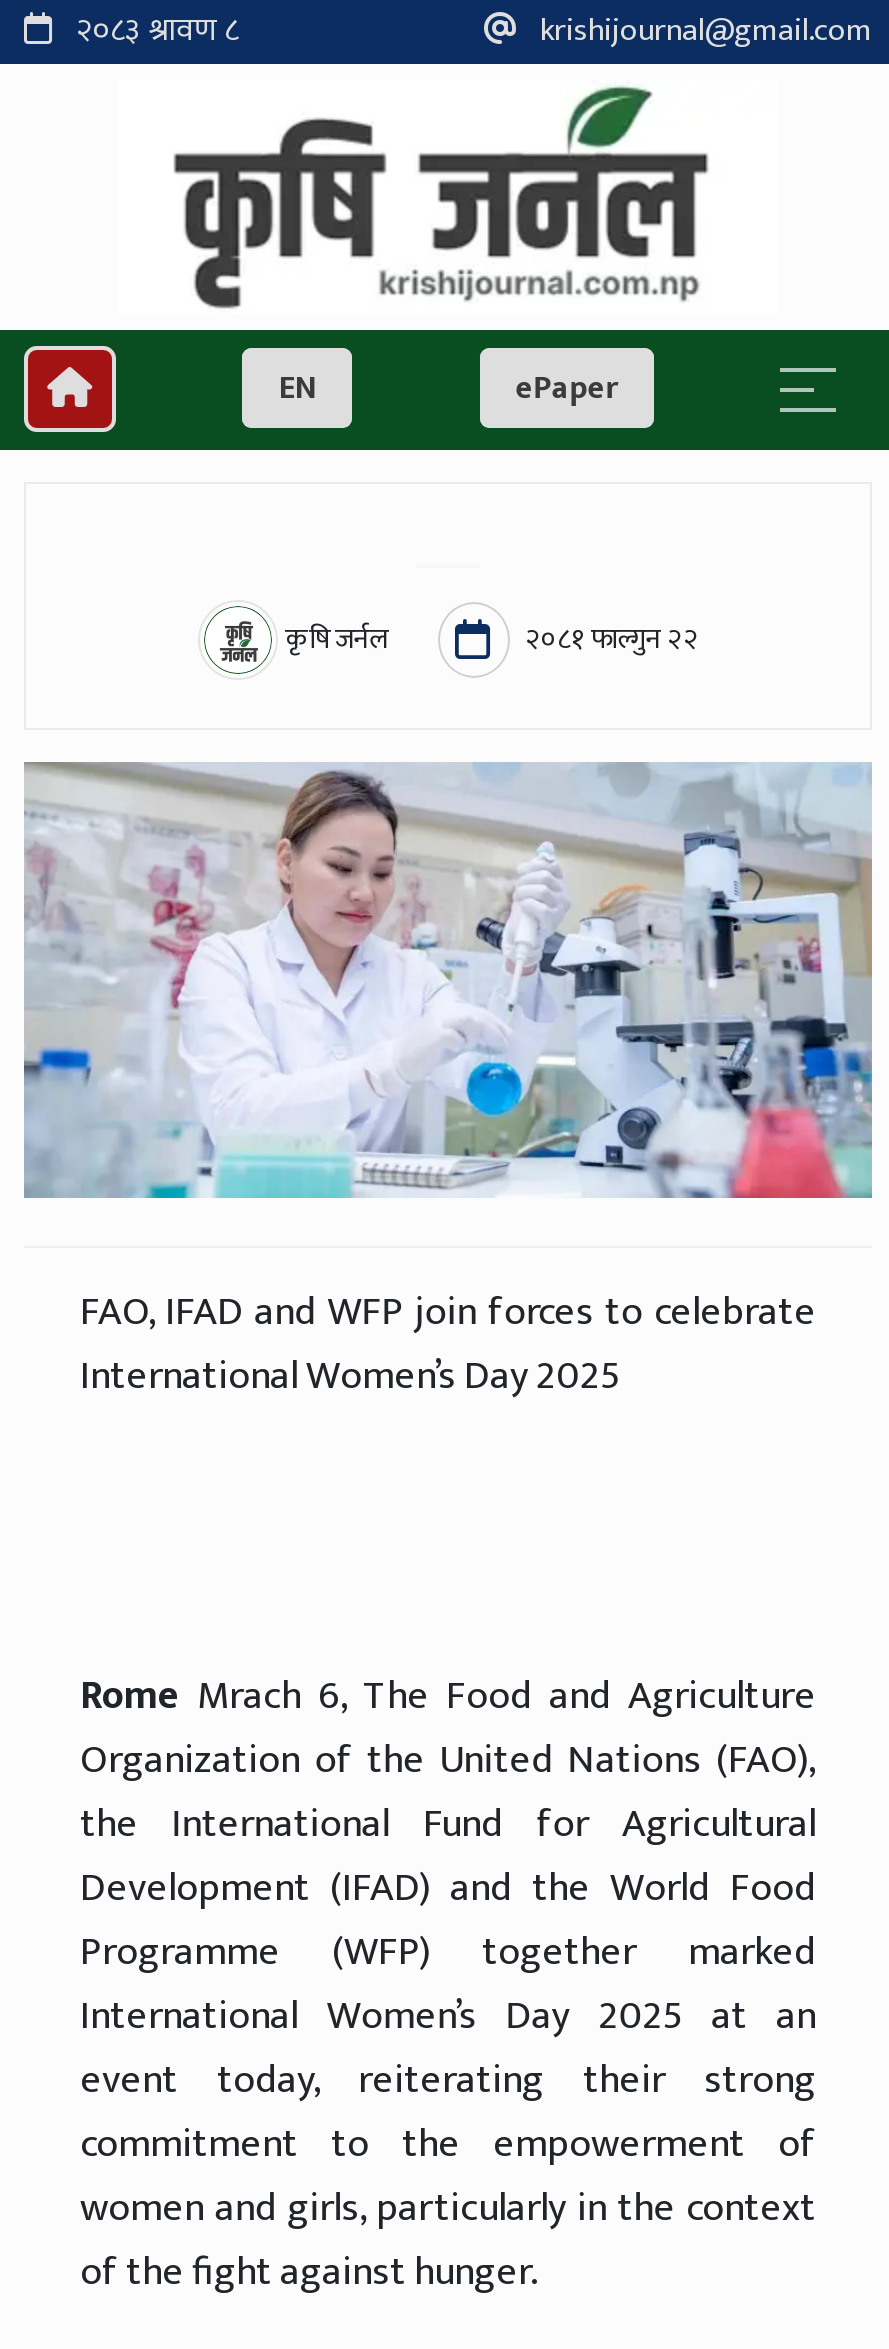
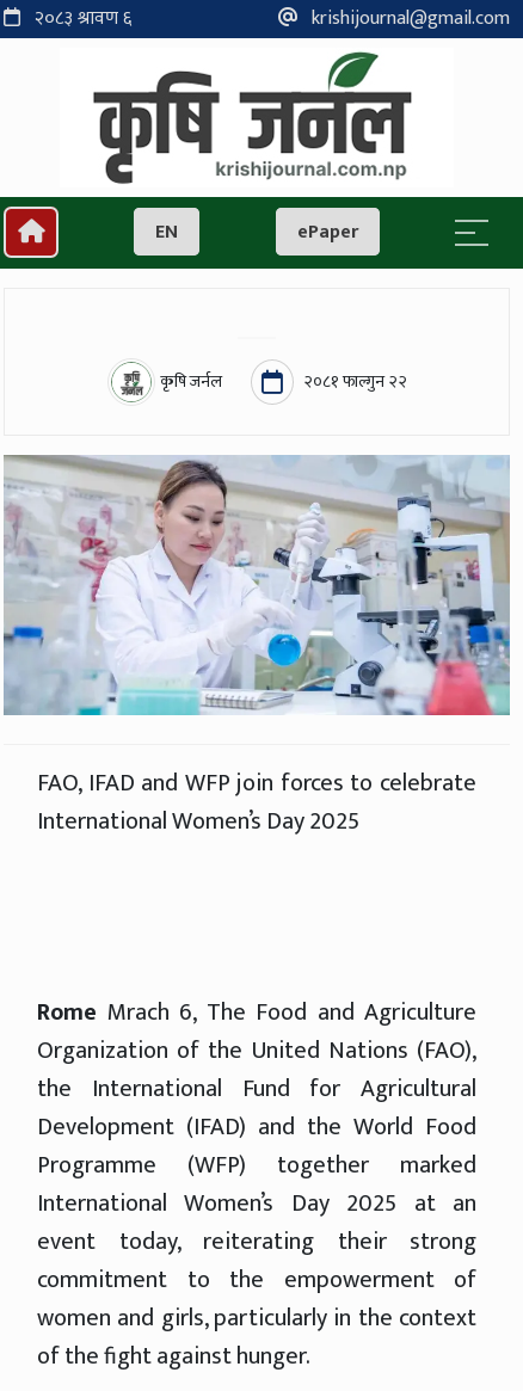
- २०८३ श्रावण ८
+ २०८३ श्रावण ६
